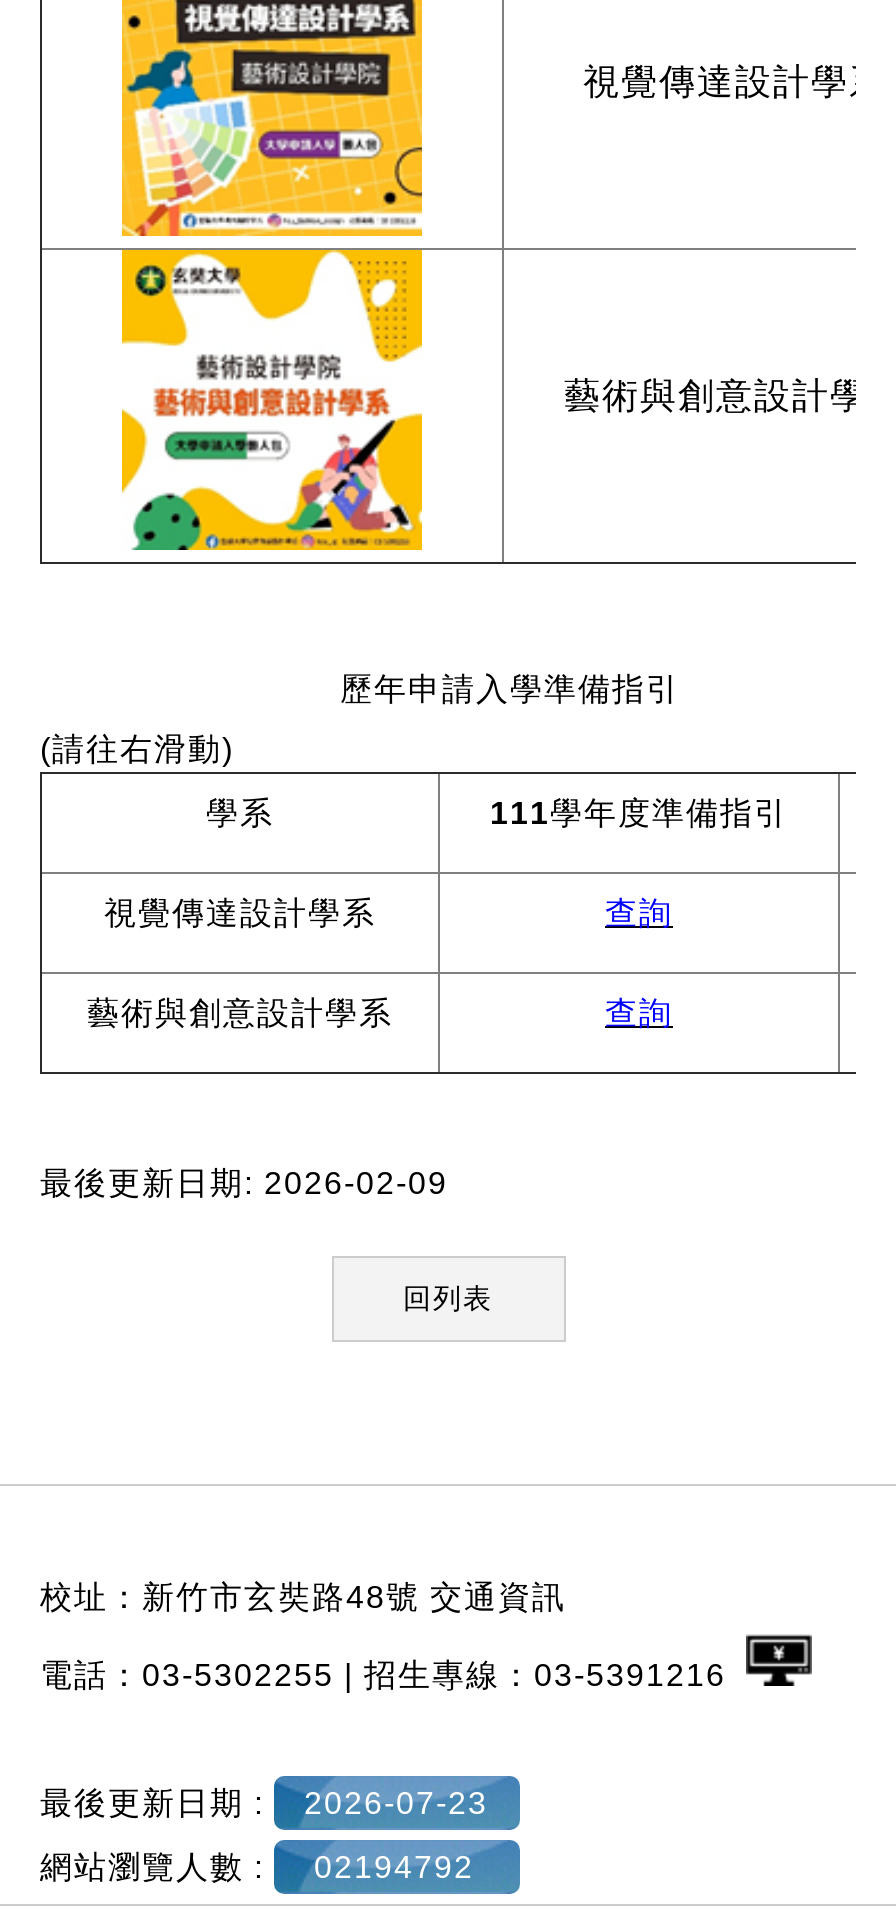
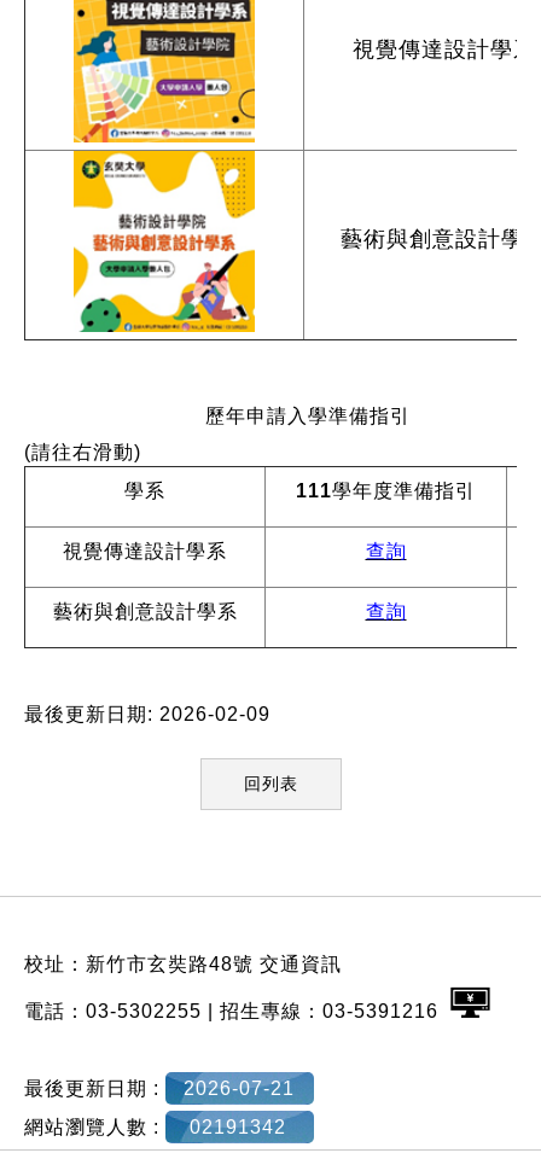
- 最後更新日期 : 2026-07-23
+ 最後更新日期 : 2026-07-21

- 網站瀏覽人數 : 02194792
+ 網站瀏覽人數 : 02191342
